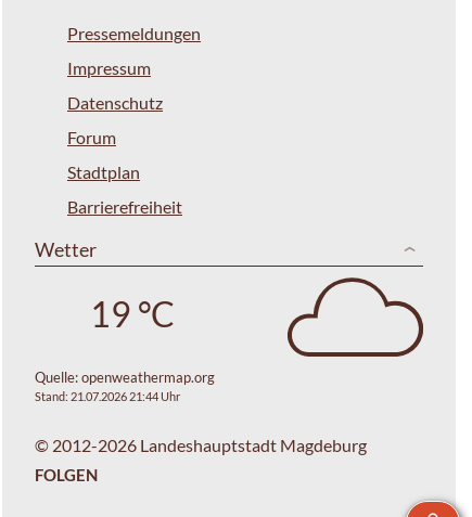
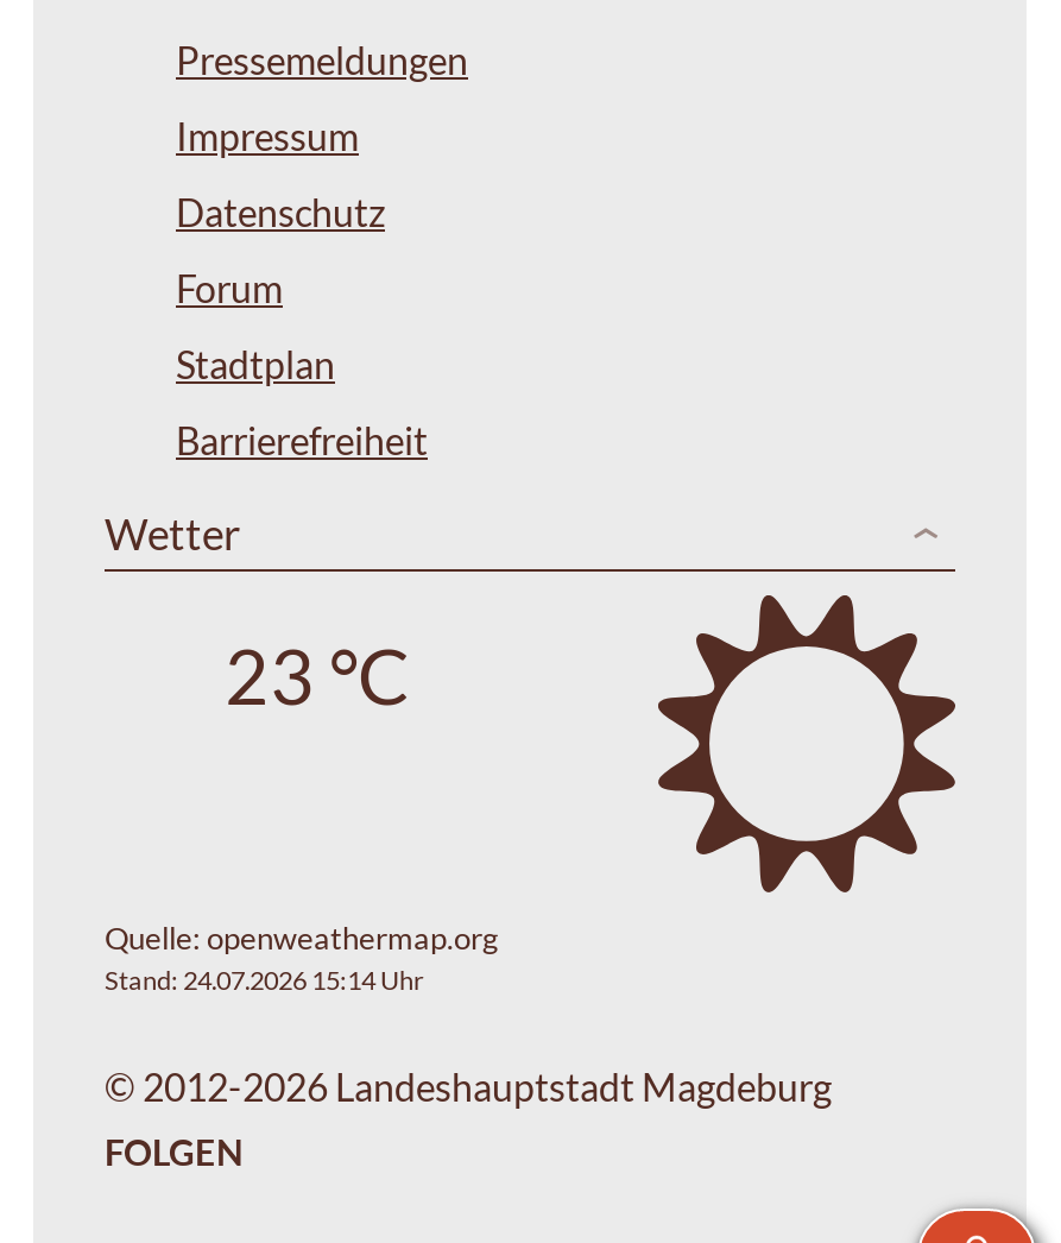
- [image]
+ [image]

- 19 °C
+ 23 °C

- Stand: 21.07.2026 21:44 Uhr
+ Stand: 24.07.2026 15:14 Uhr
